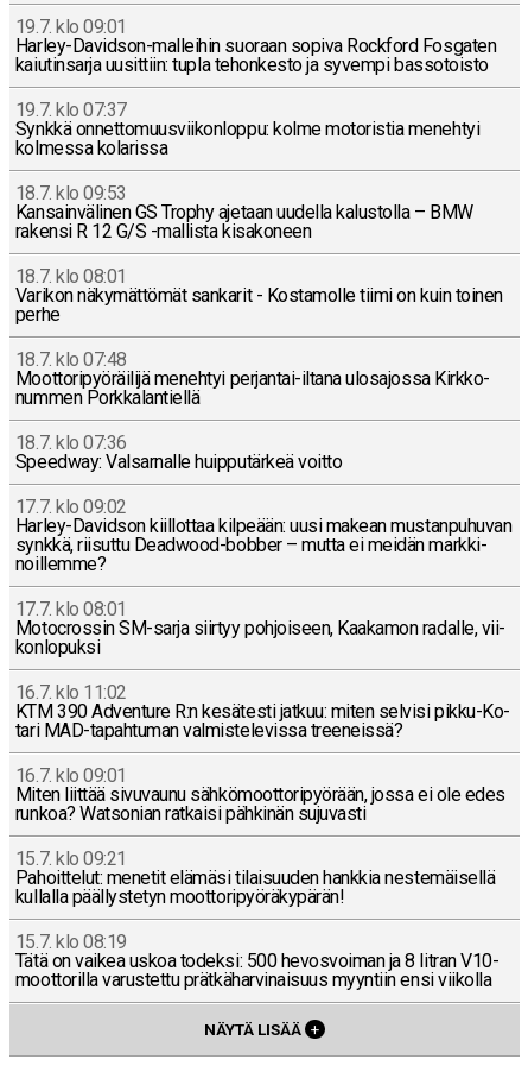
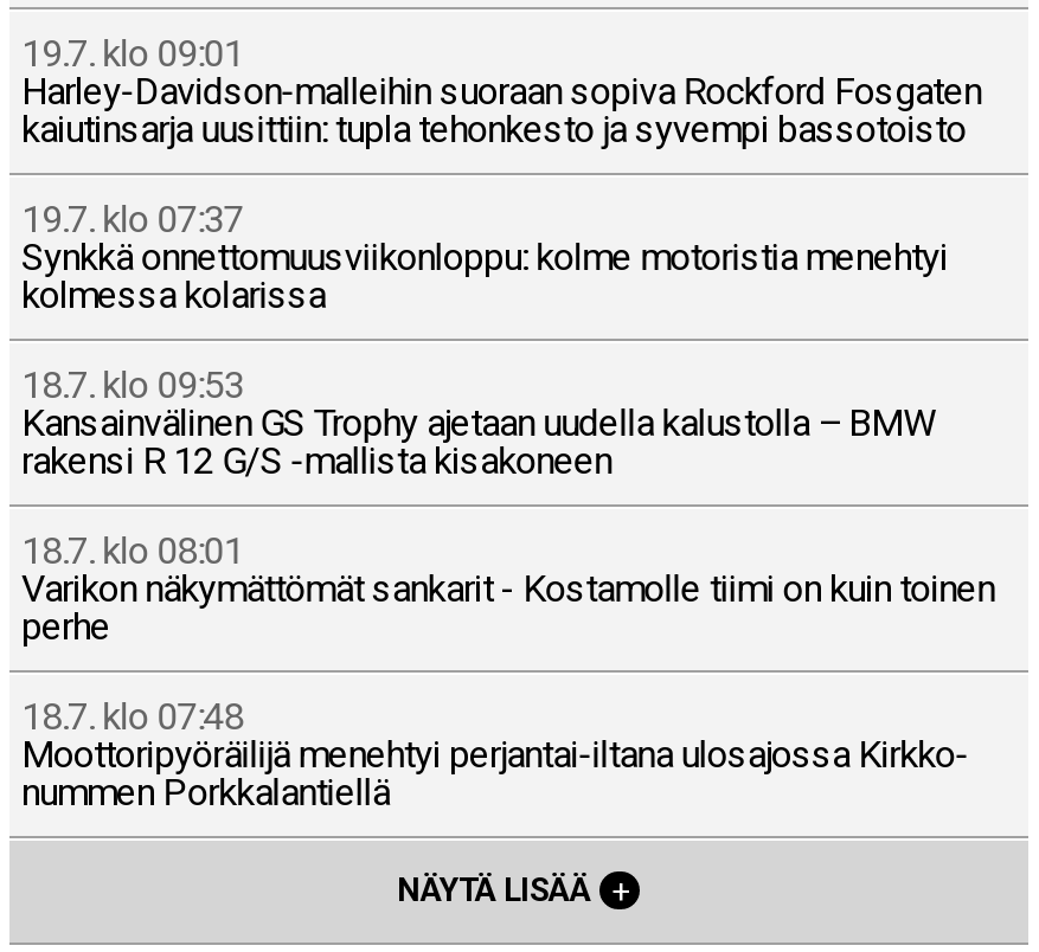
- 18.7. klo 07:36
- Speedway: Valsarnalle huipputärkeä voitto
- 17.7. klo 09:02
- Harley-Davidson kiillottaa kilpeään: uusi makean mustanpuhuvan
- synkkä, riisuttu Deadwood-bobber – mutta ei meidän markki
- noillemme?
- 17.7. klo 08:01
- Motocrossin SM-sarja siirtyy pohjoiseen, Kaakamon radalle, vii
- konlopuksi
- 16.7. klo 11:02
- KTM 390 Adventure R:n kesätesti jatkuu: miten selvisi pikku-Ko
- tari MAD-tapahtuman valmistelevissa treeneissä?
- 16.7. klo 09:01
- Miten liittää sivuvaunu sähkömoottoripyörään, jossa ei ole edes
- runkoa? Watsonian ratkaisi pähkinän sujuvasti
- 15.7. klo 09:21
- Pahoittelut: menetit elämäsi tilaisuuden hankkia nestemäisellä
- kullalla päällystetyn moottoripyöräkypärän!
- 15.7. klo 08:19
- Tätä on vaikea uskoa todeksi: 500 hevosvoiman ja 8 litran V10-
- moottorilla varustettu prätkäharvinaisuus myyntiin ensi viikolla
